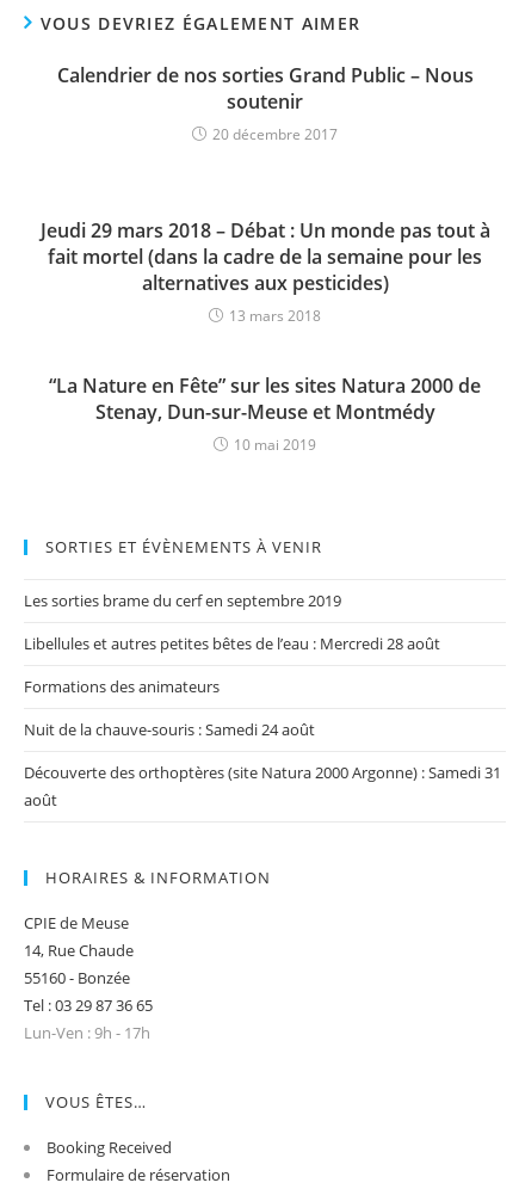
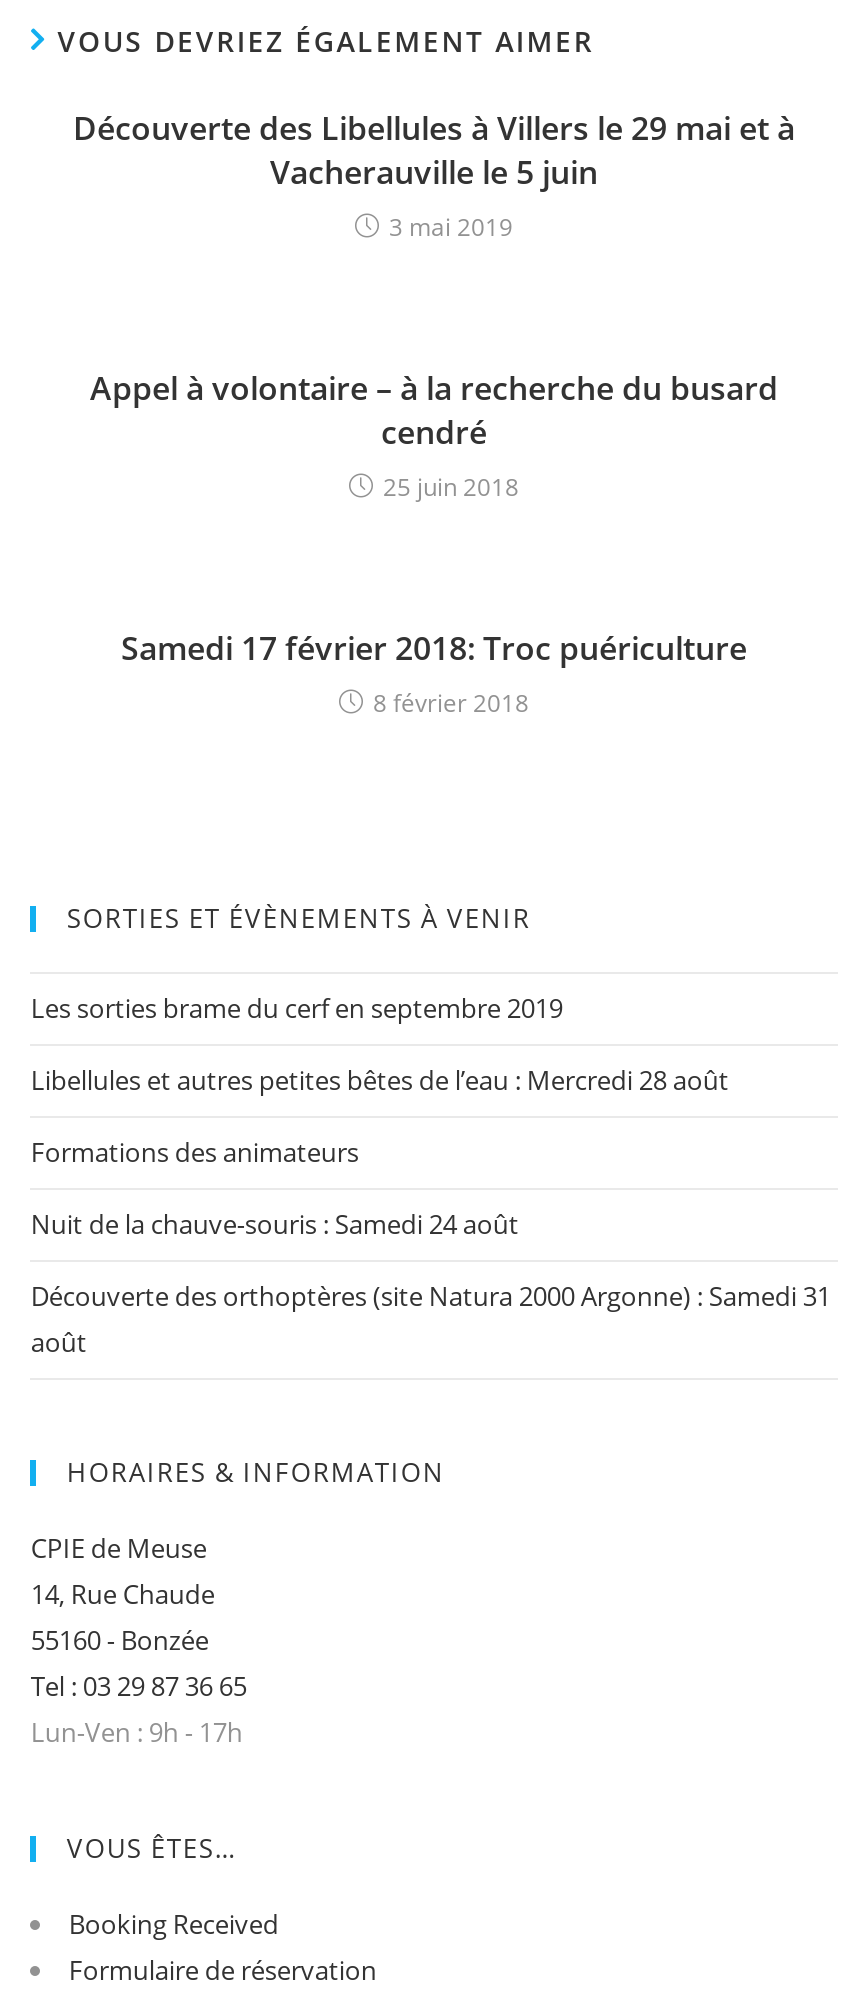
- Calendrier de nos sorties Grand Public – Nous
- soutenir
- 20 décembre 2017
+ Découverte des Libellules à Villers le 29 mai et à
+ Vacherauville le 5 juin
+ 3 mai 2019

- Jeudi 29 mars 2018 – Débat : Un monde pas tout à
- fait mortel (dans la cadre de la semaine pour les
- alternatives aux pesticides)
- 13 mars 2018
+ Appel à volontaire – à la recherche du busard
+ cendré
+ 25 juin 2018

- “La Nature en Fête” sur les sites Natura 2000 de
- Stenay, Dun-sur-Meuse et Montmédy
- 10 mai 2019
+ Samedi 17 février 2018: Troc puériculture
+ 8 février 2018
